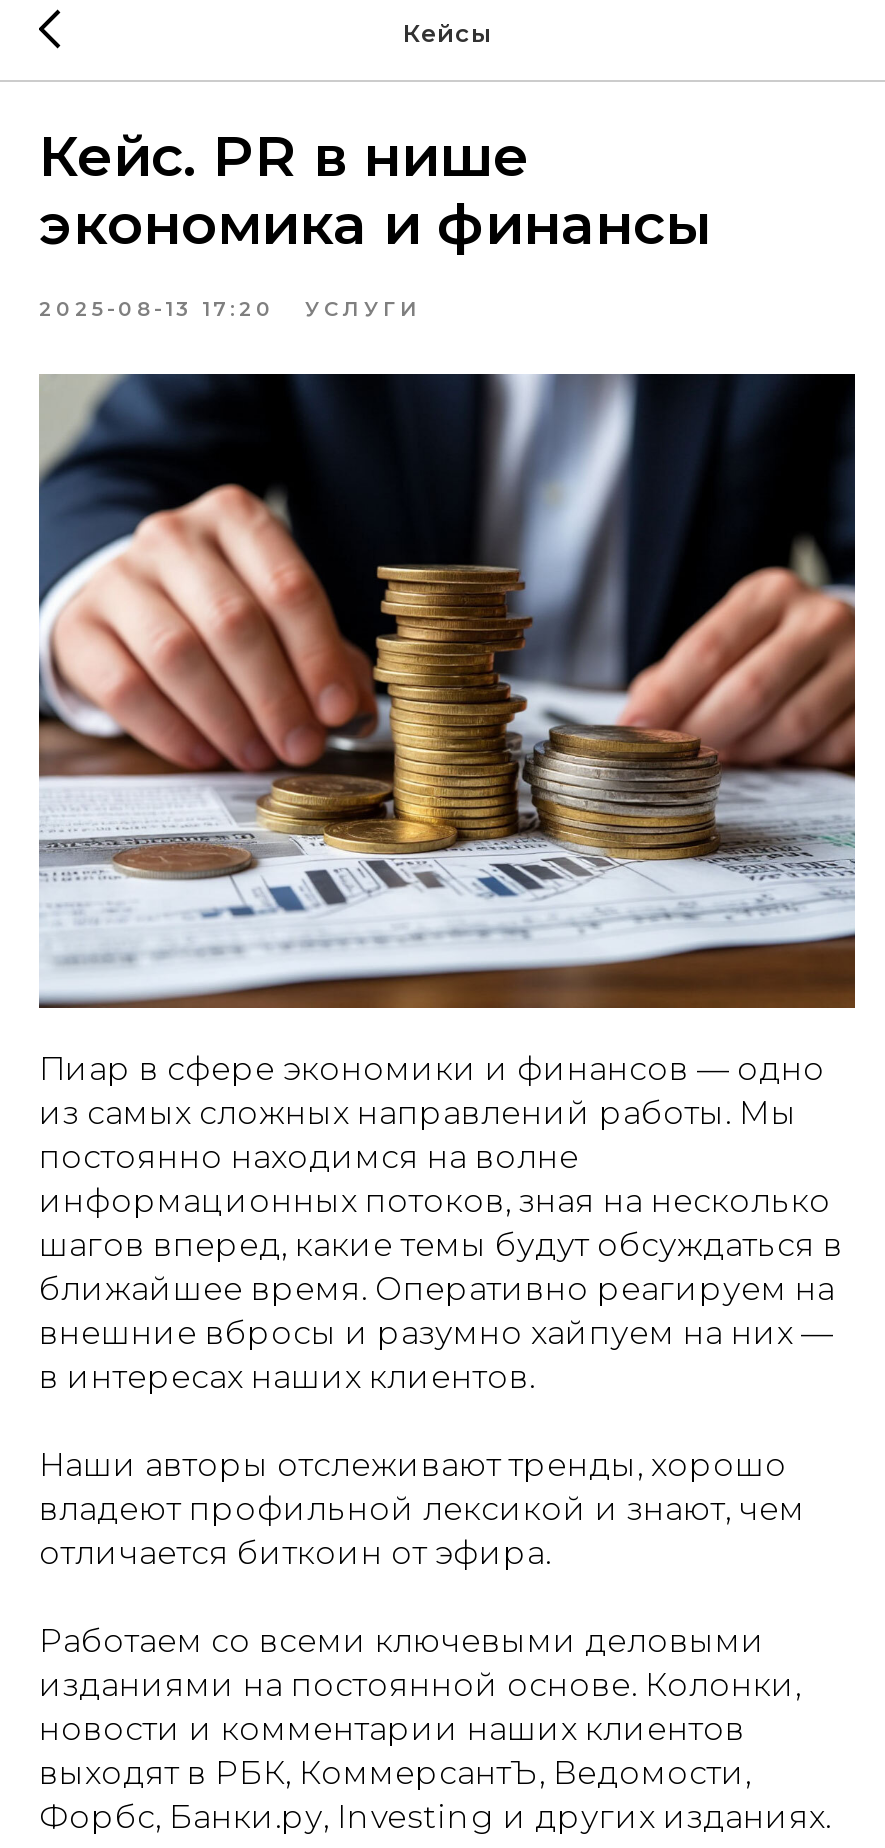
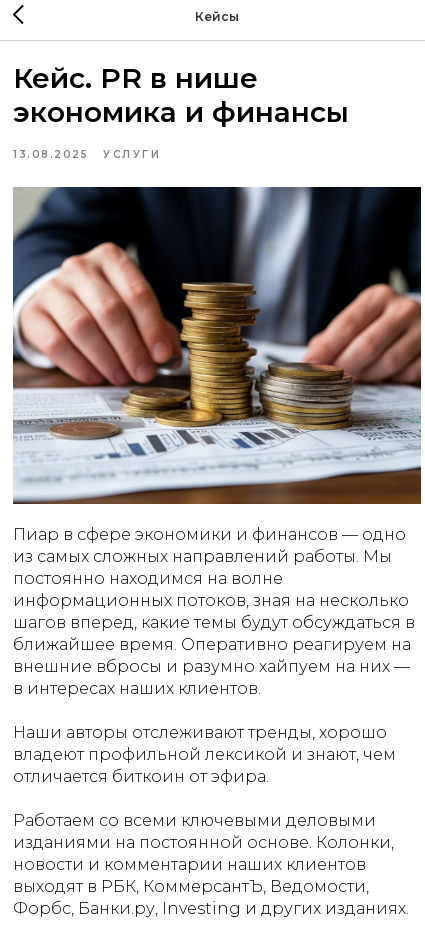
- 2025-08-13 17:20 УСЛУГИ
+ 13.08.2025 УСЛУГИ
